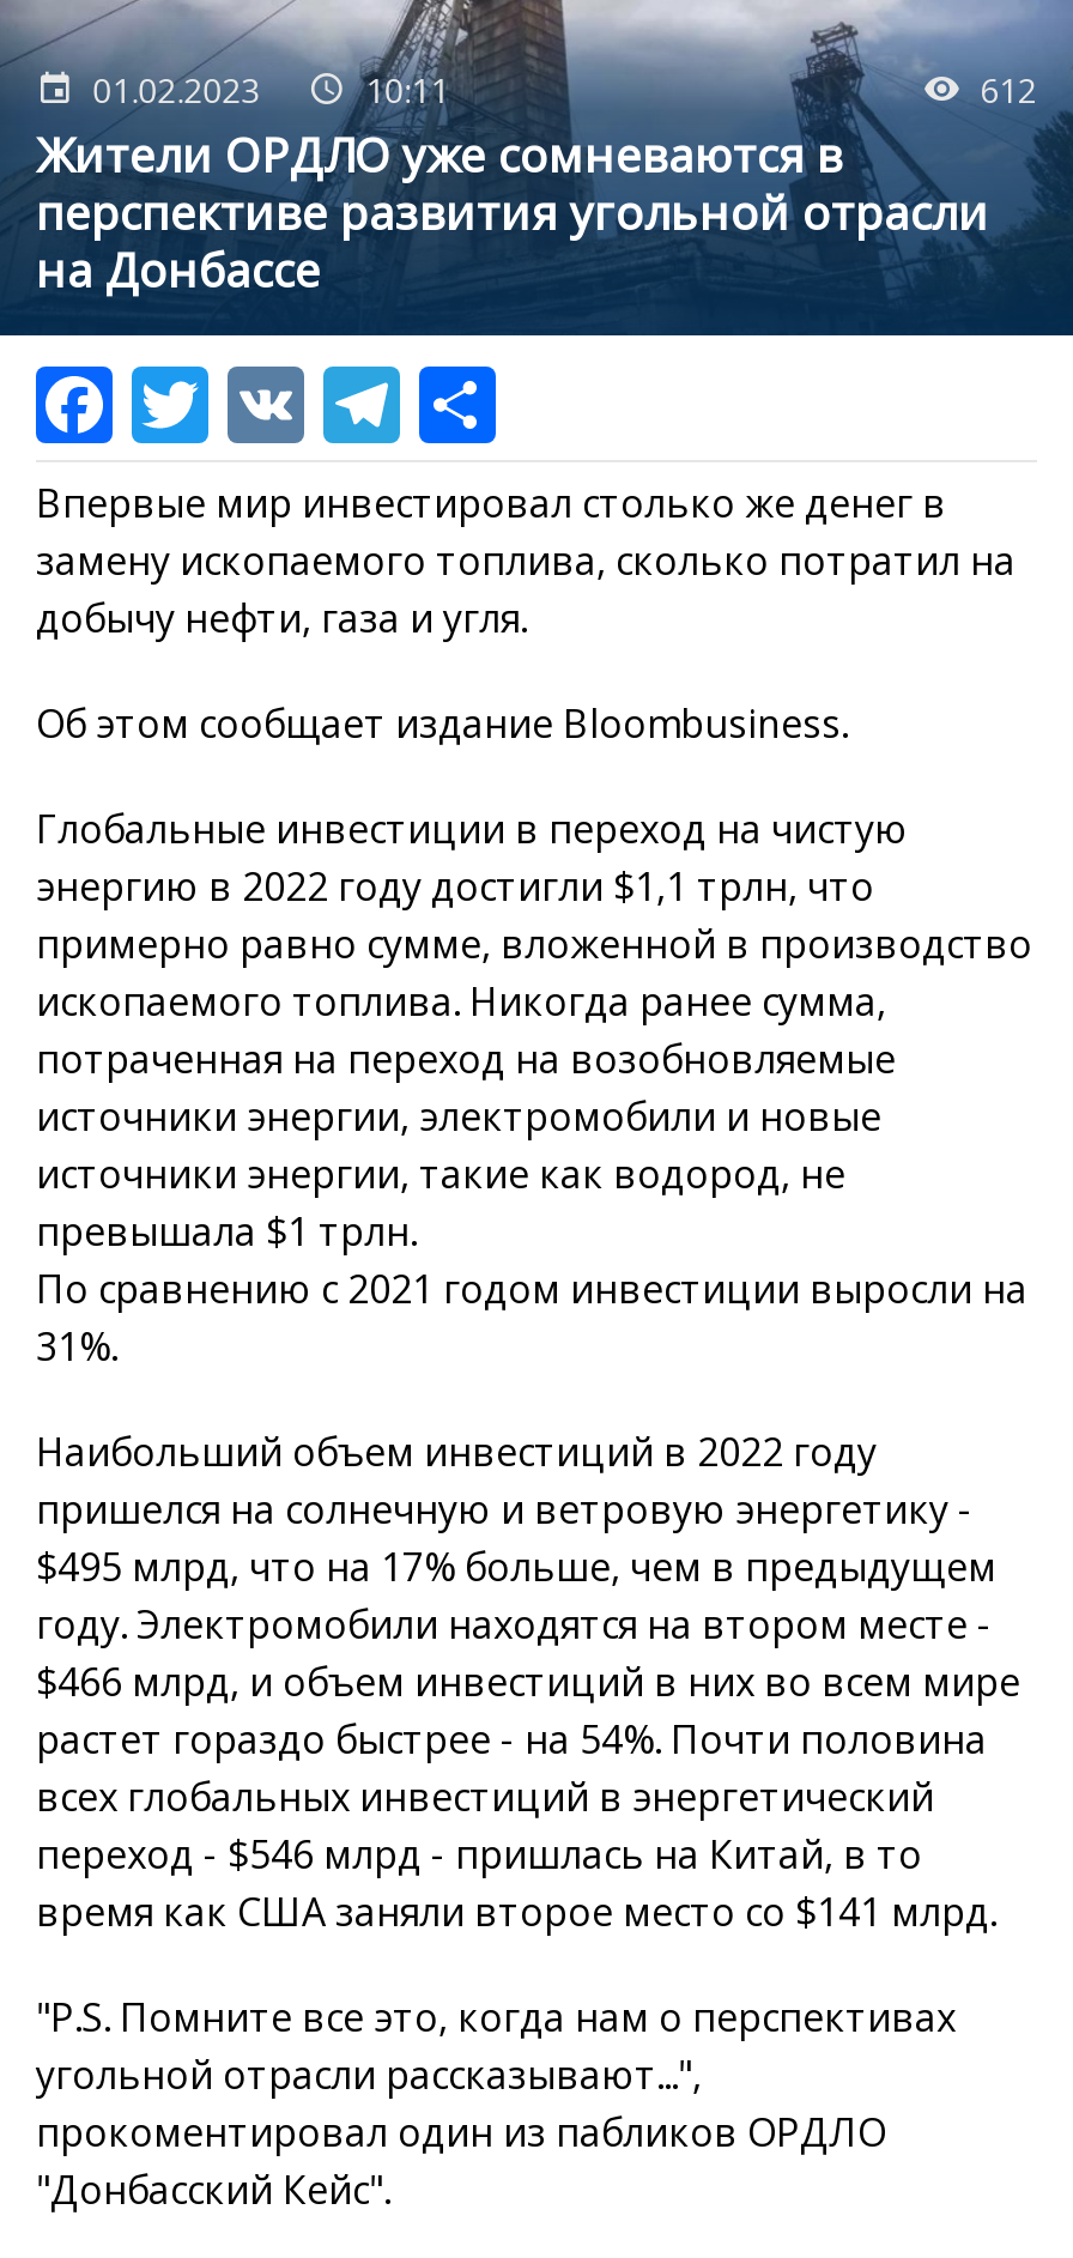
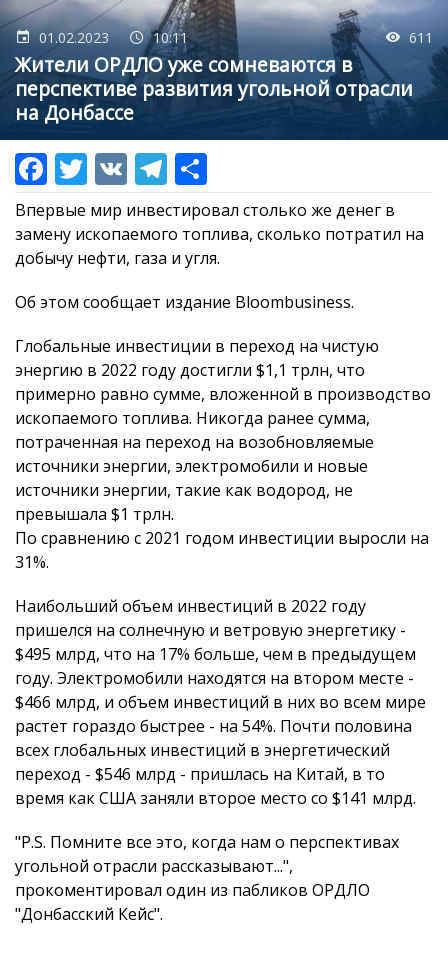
- 612
+ 611
